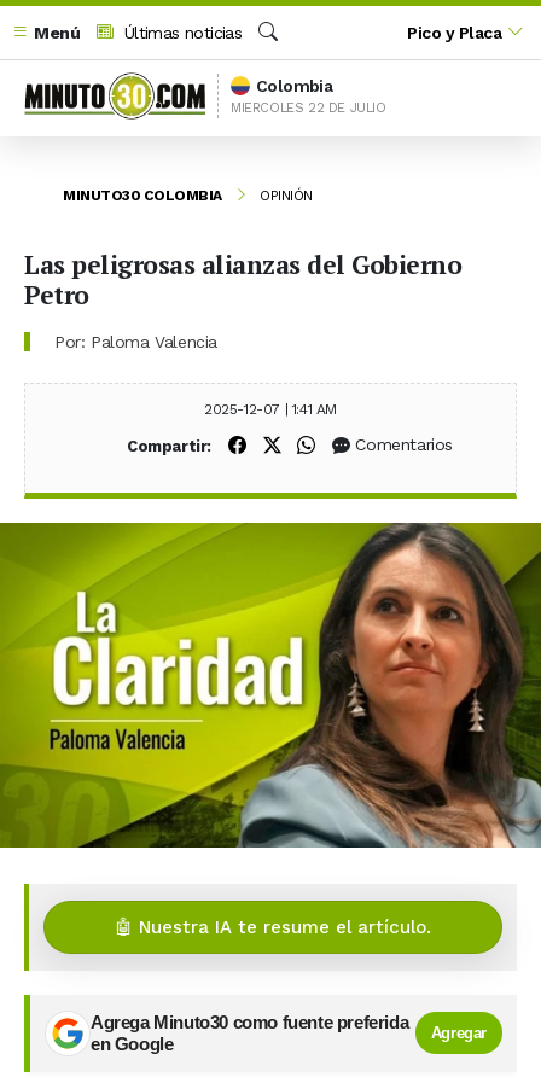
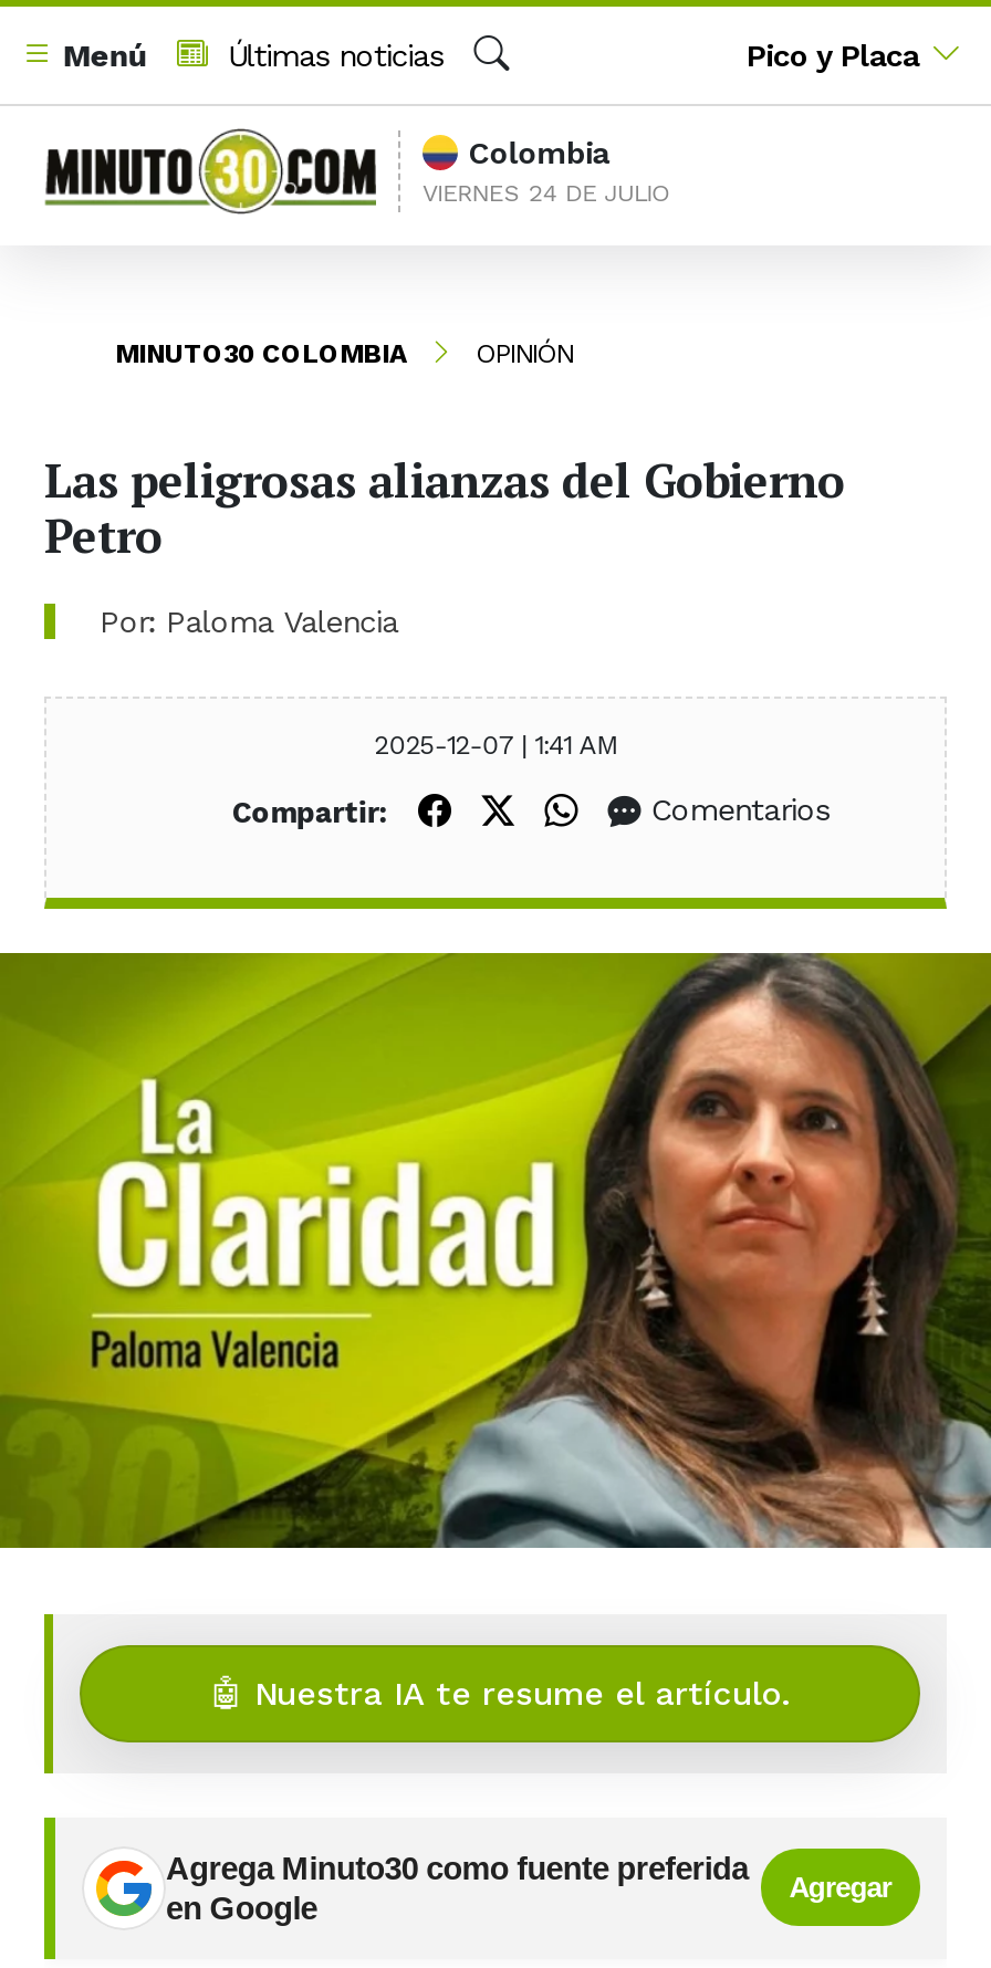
- MIERCOLES 22 DE JULIO
+ VIERNES 24 DE JULIO
